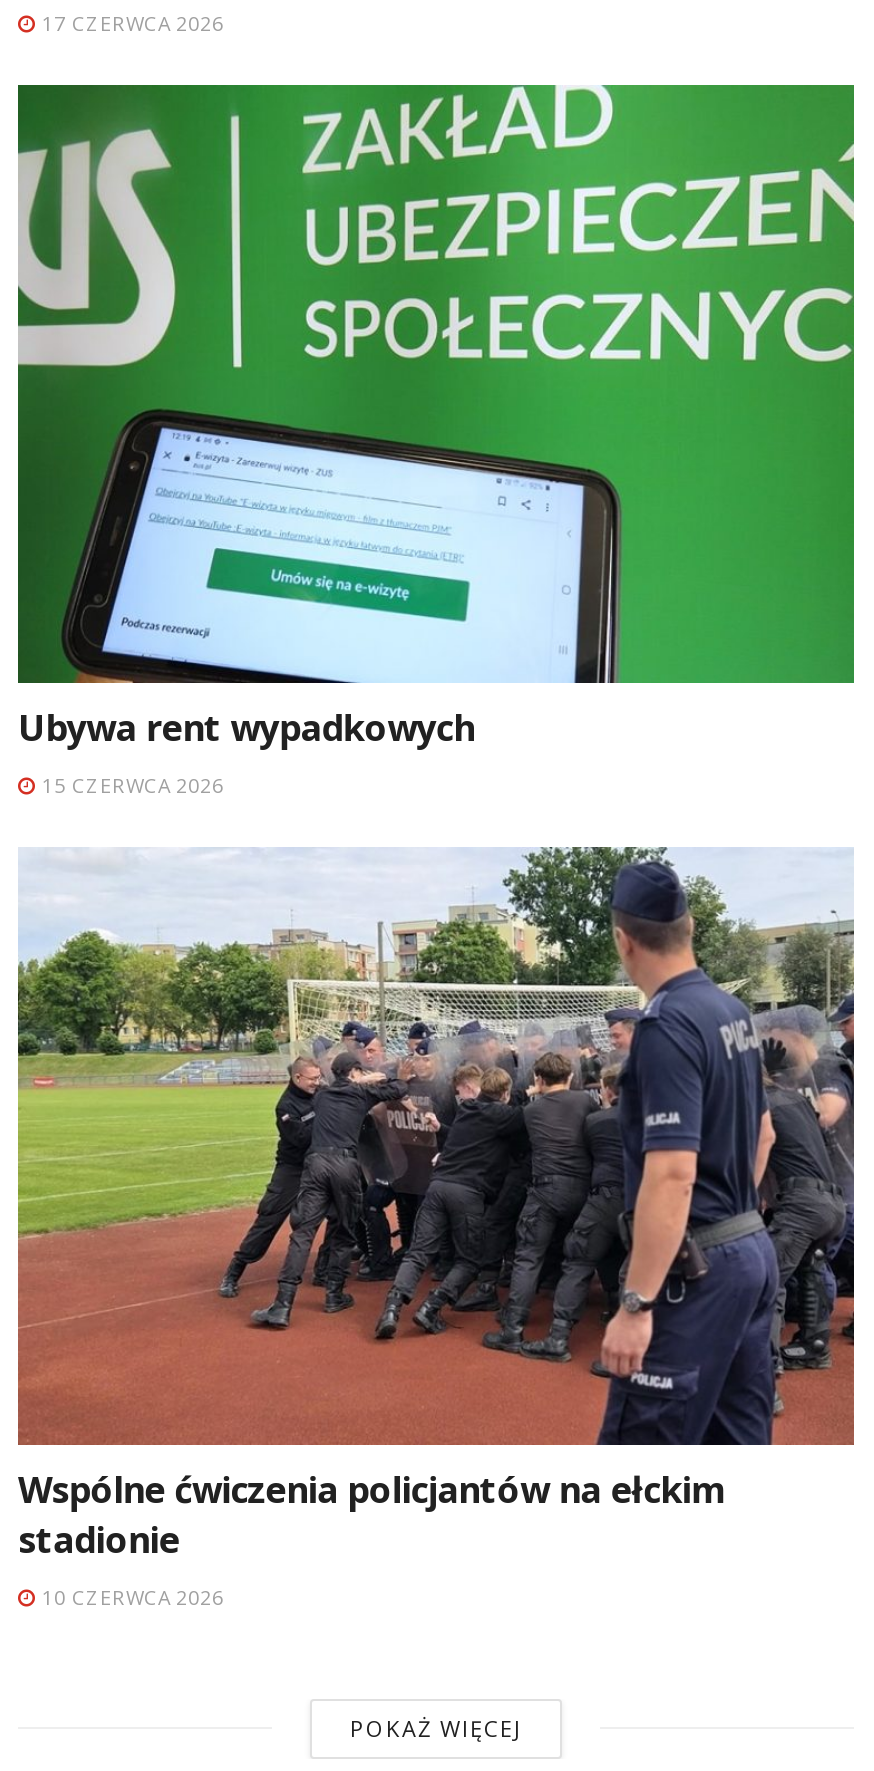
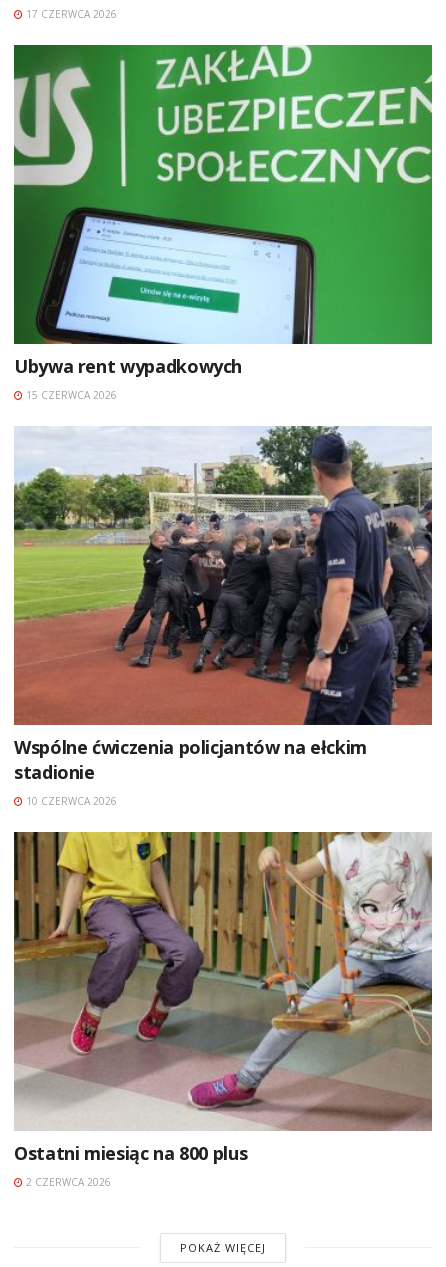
+ [image]
+ Ostatni miesiąc na 800 plus
+ 2 CZERWCA 2026
